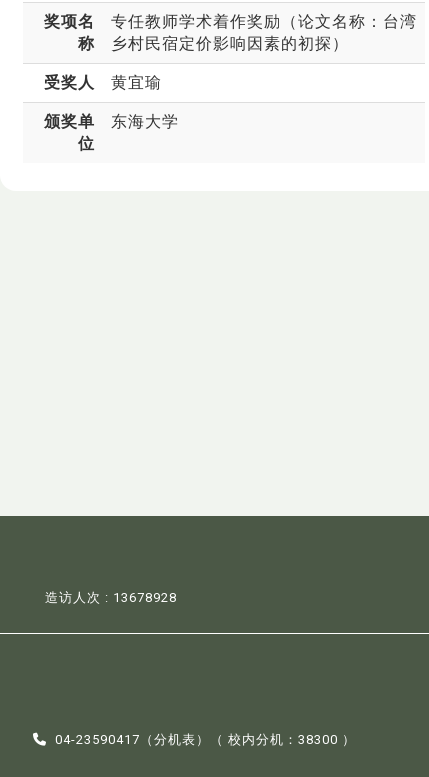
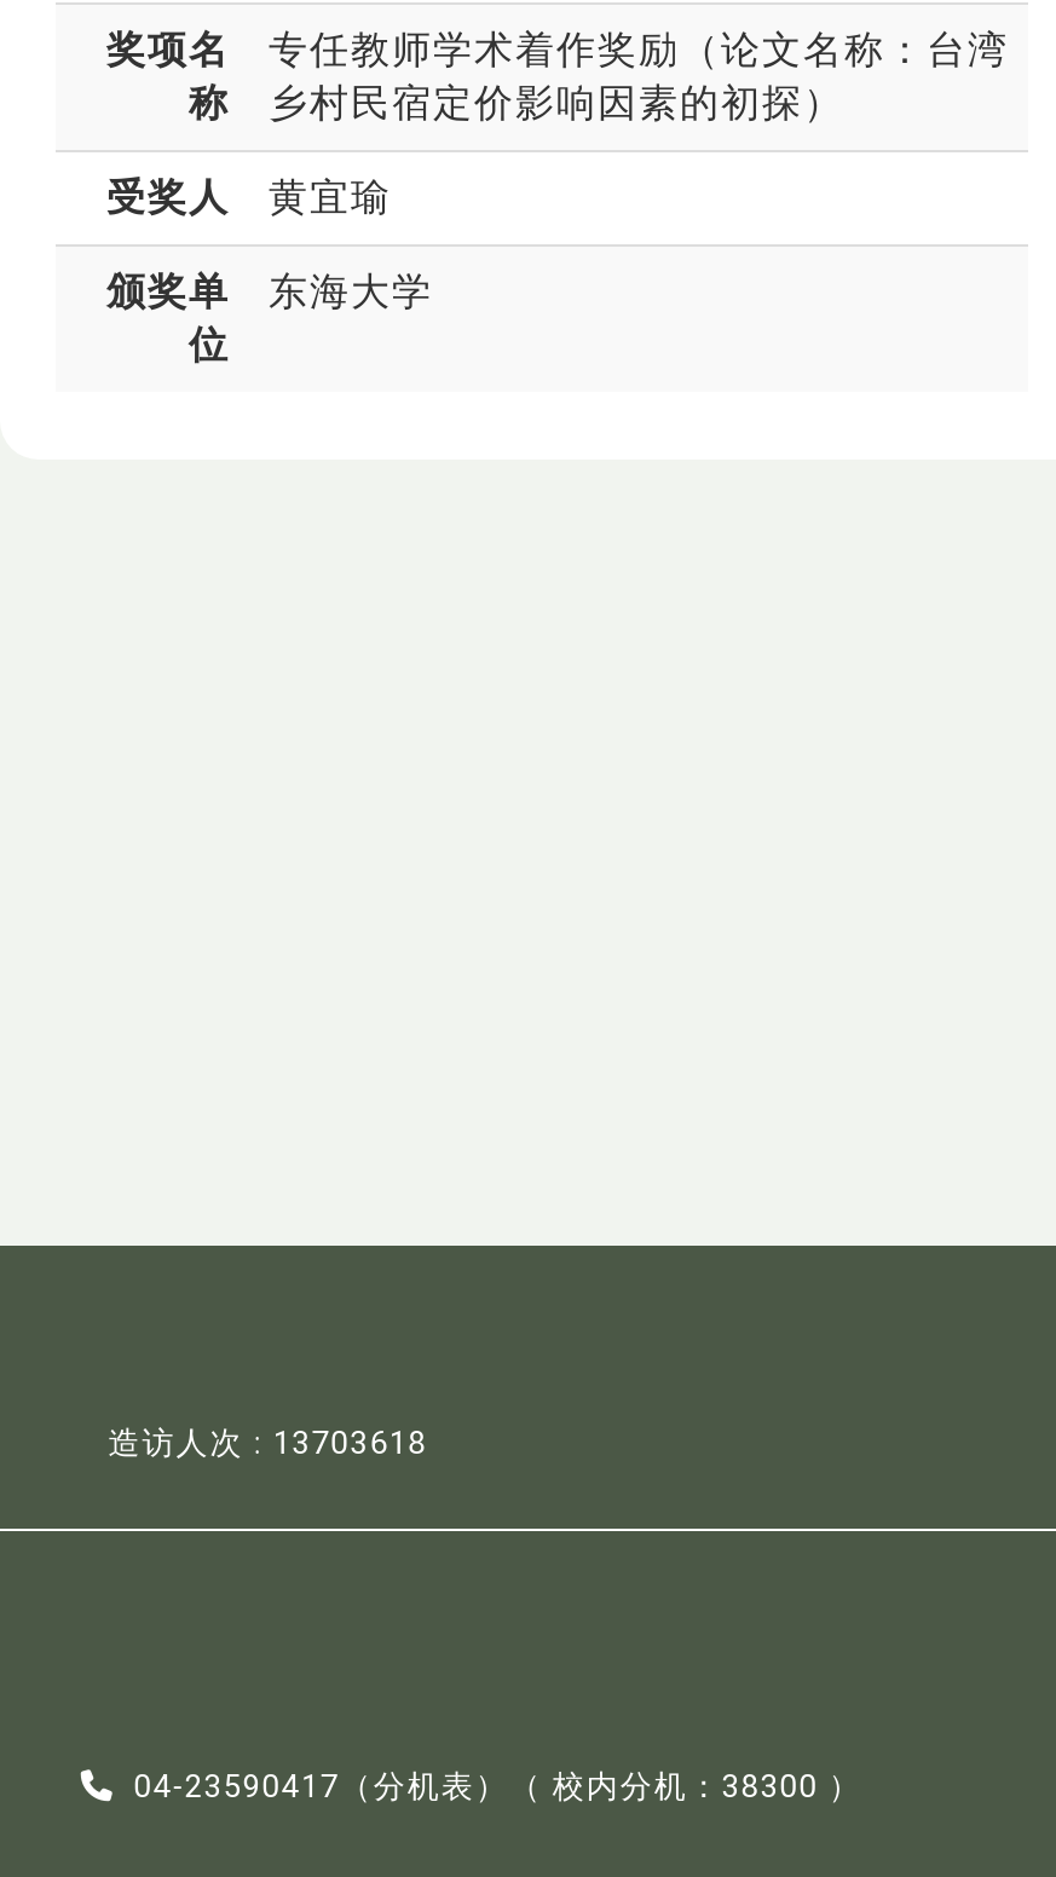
- 造访人次 : 13678928
+ 造访人次 : 13703618
